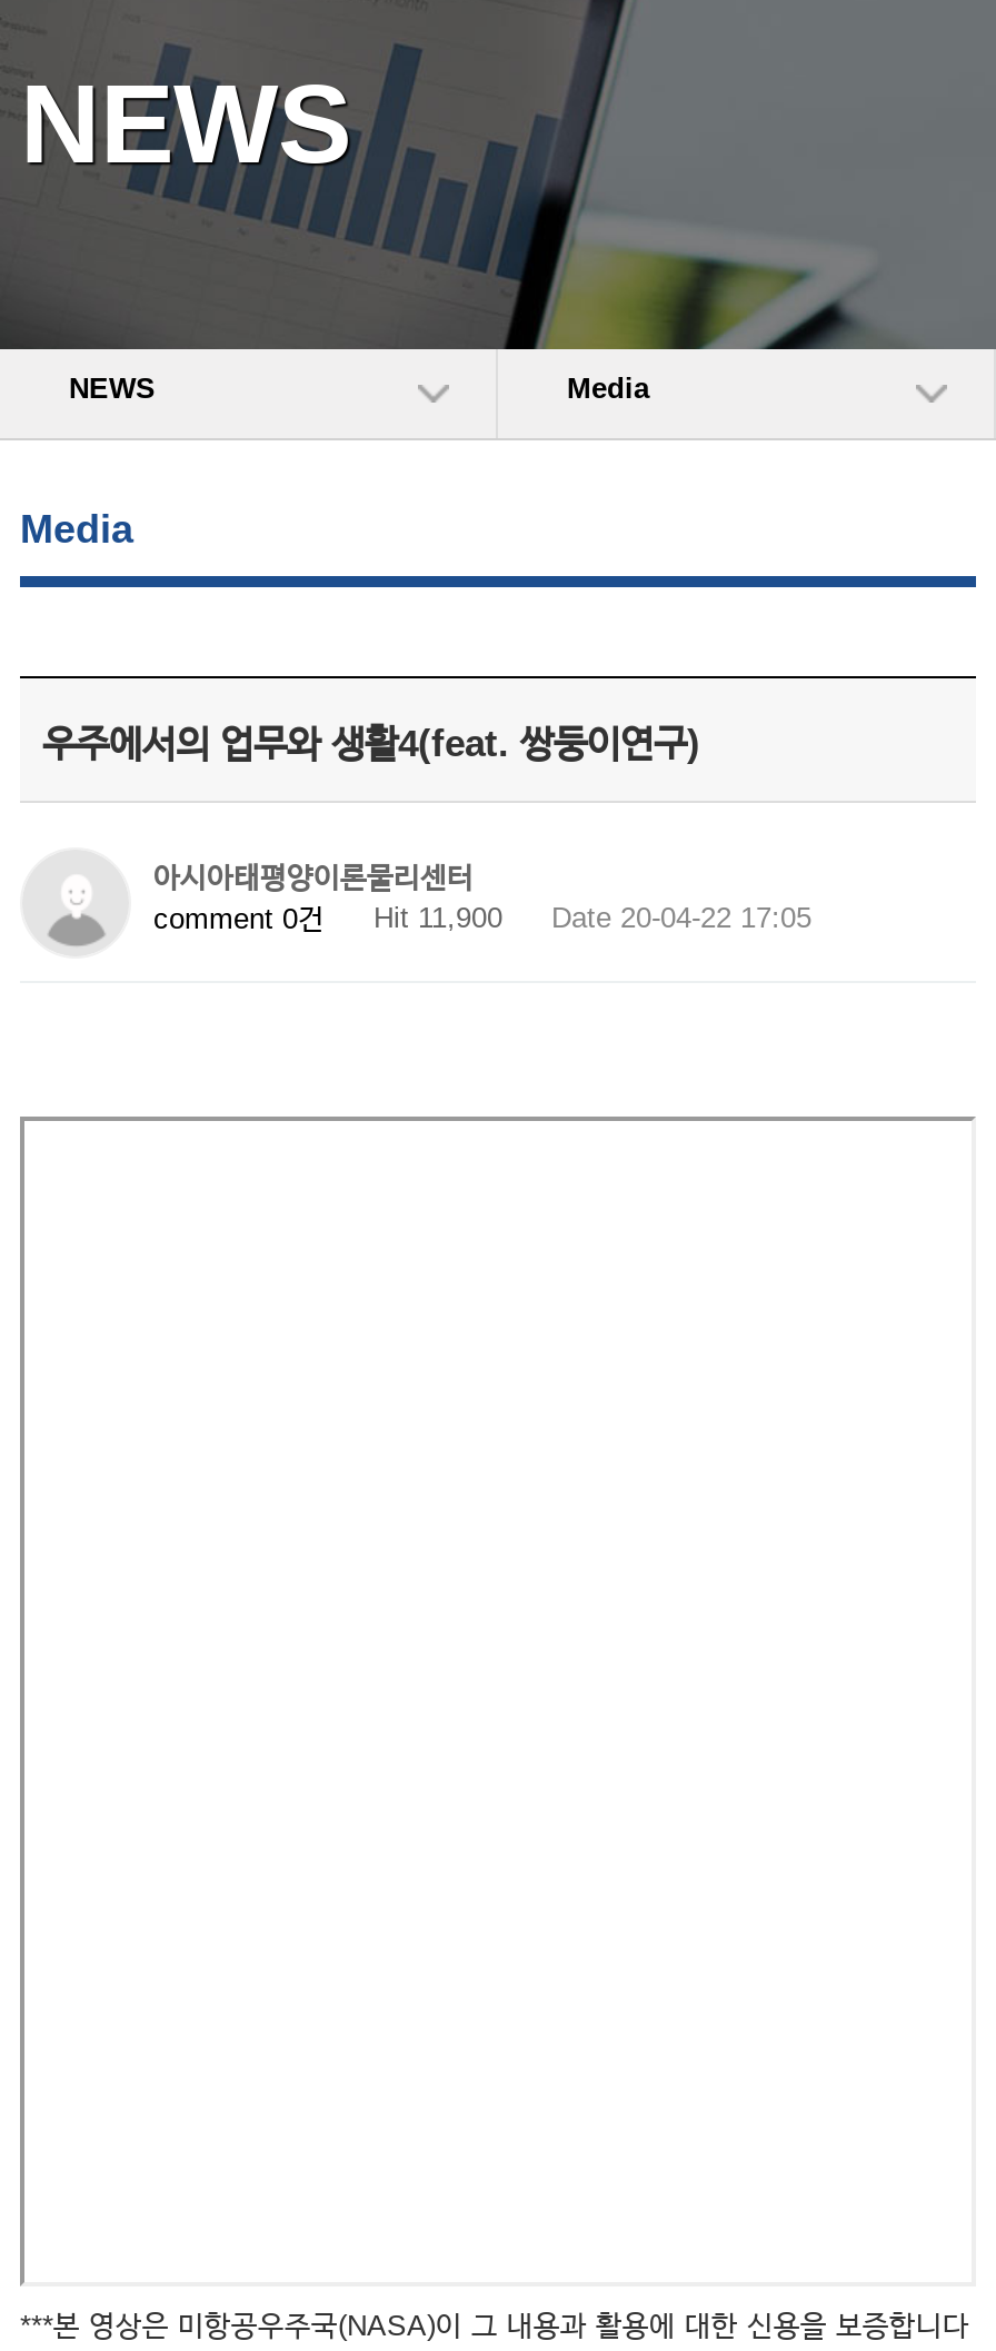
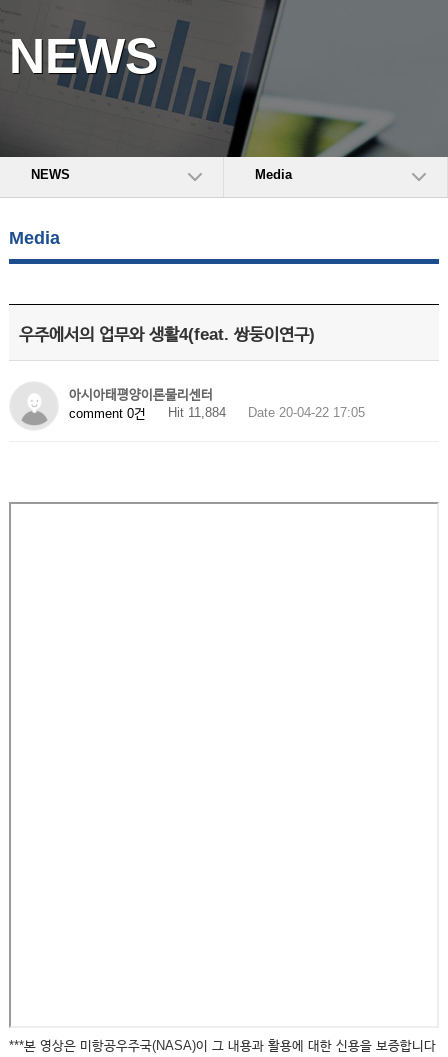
- comment 0건 Hit 11,900 Date 20-04-22 17:05
+ comment 0건 Hit 11,884 Date 20-04-22 17:05
